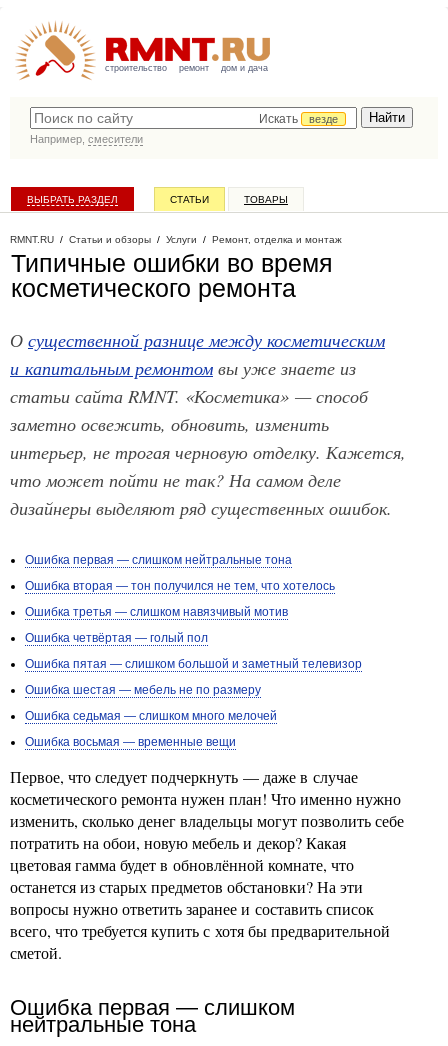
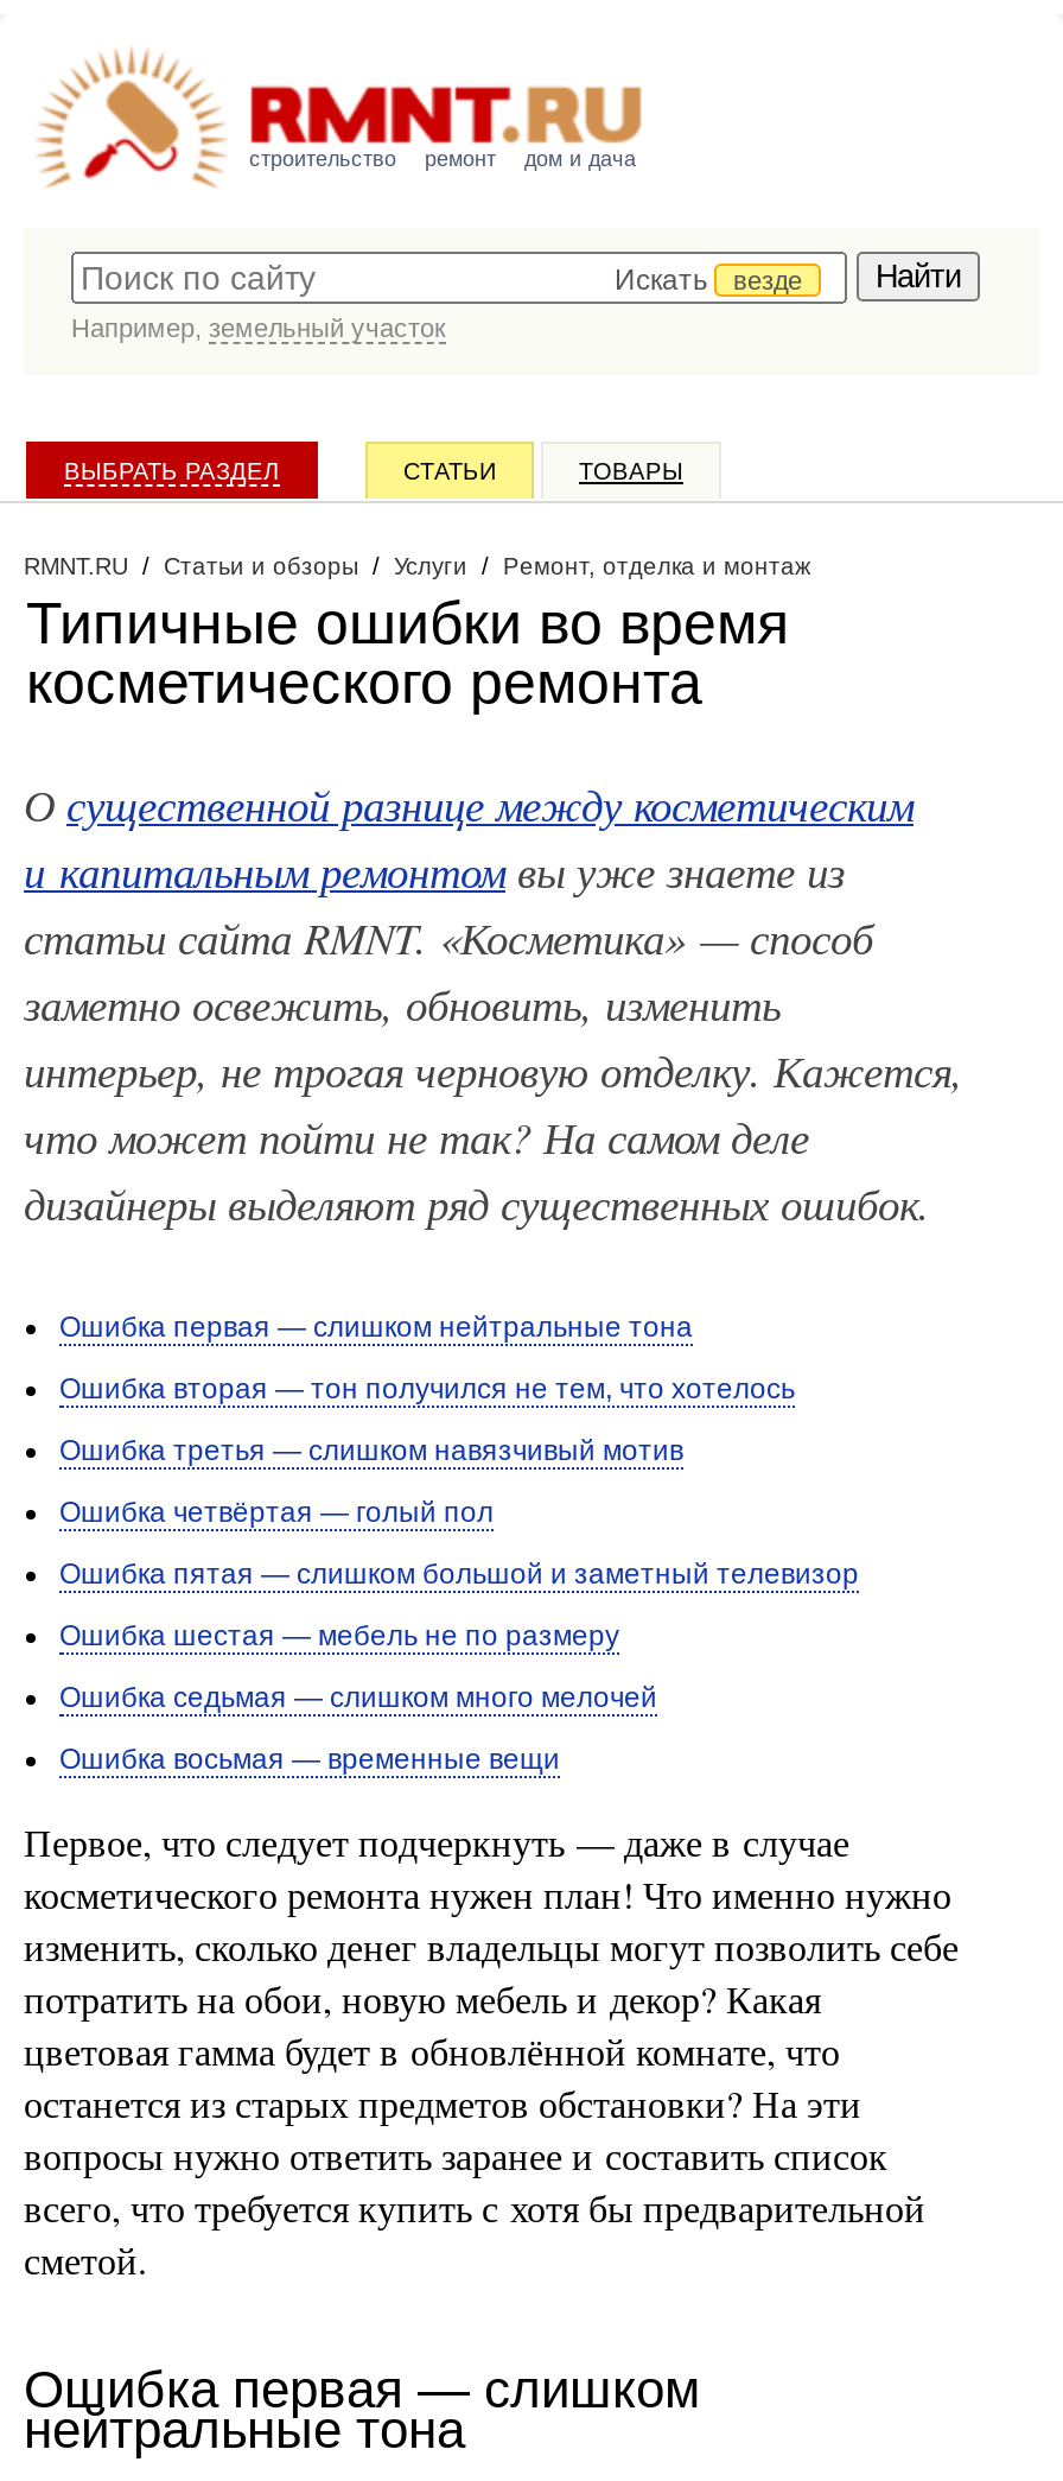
- Например, смесители
+ Например, земельный участок
